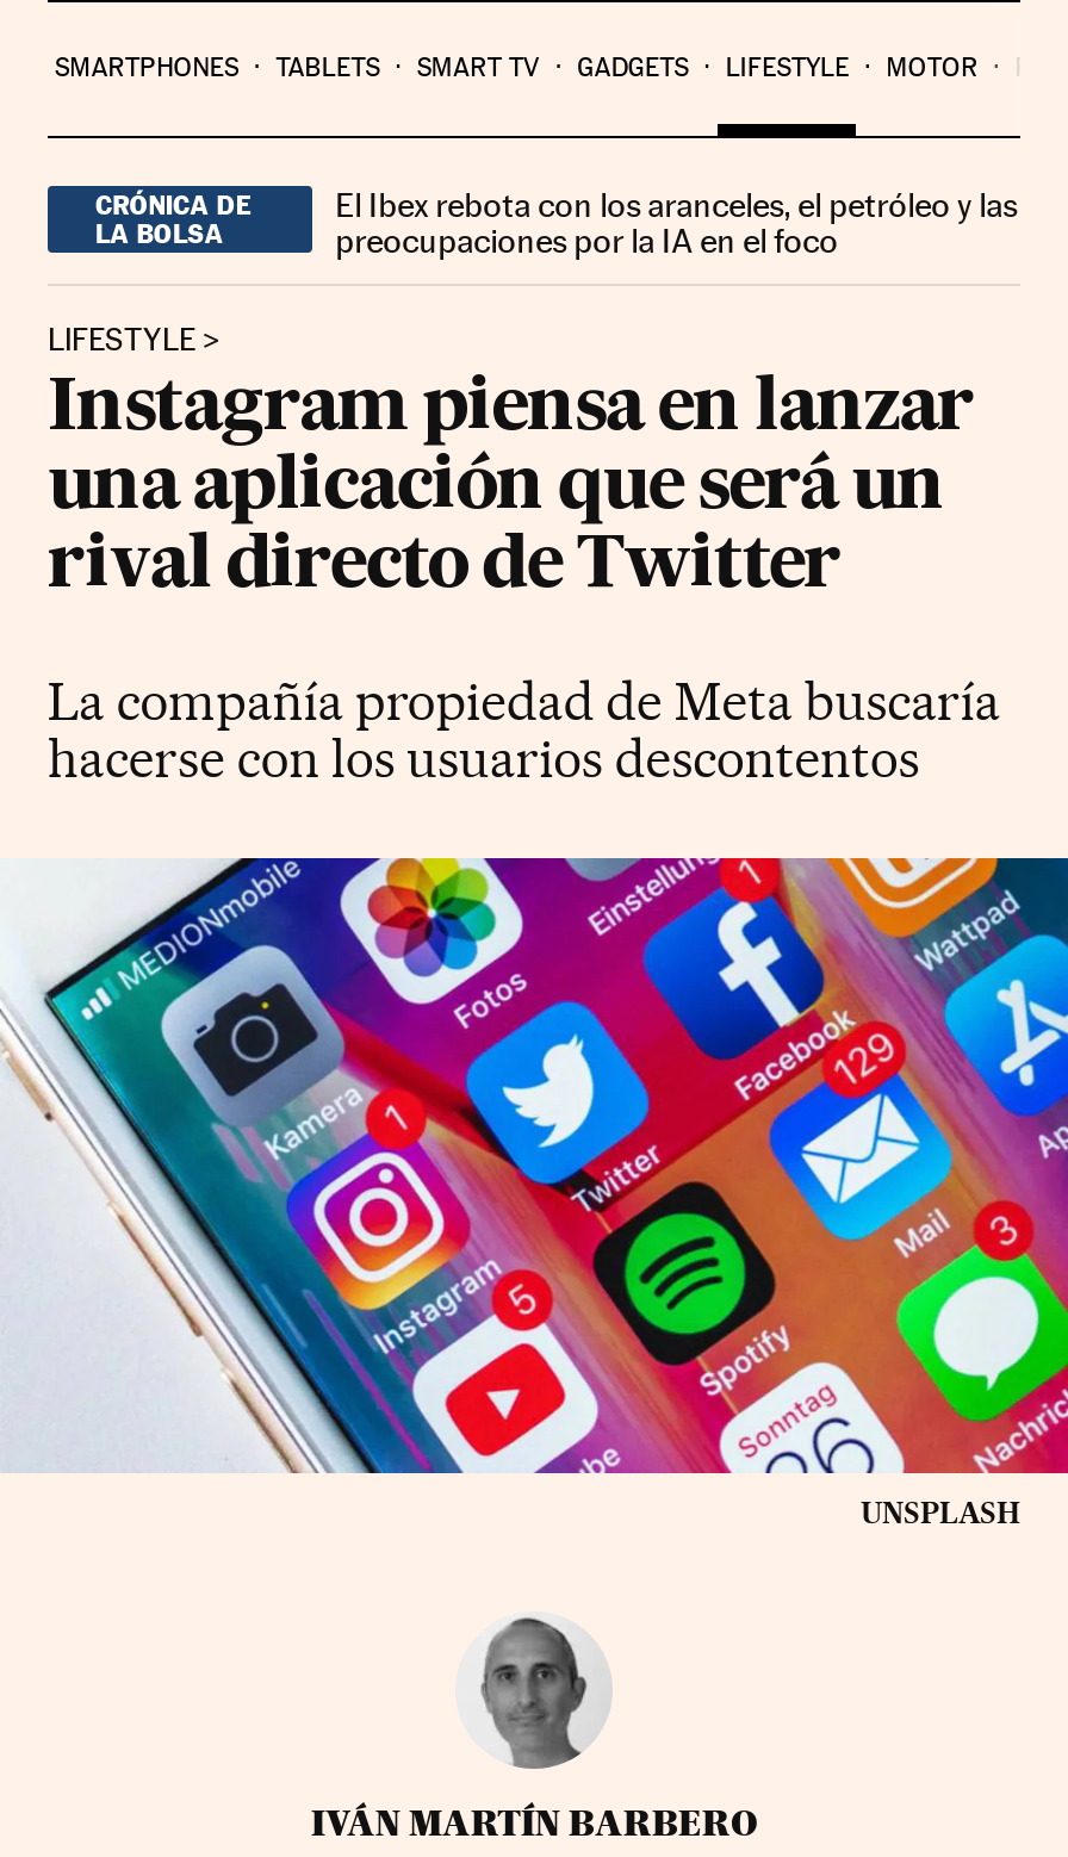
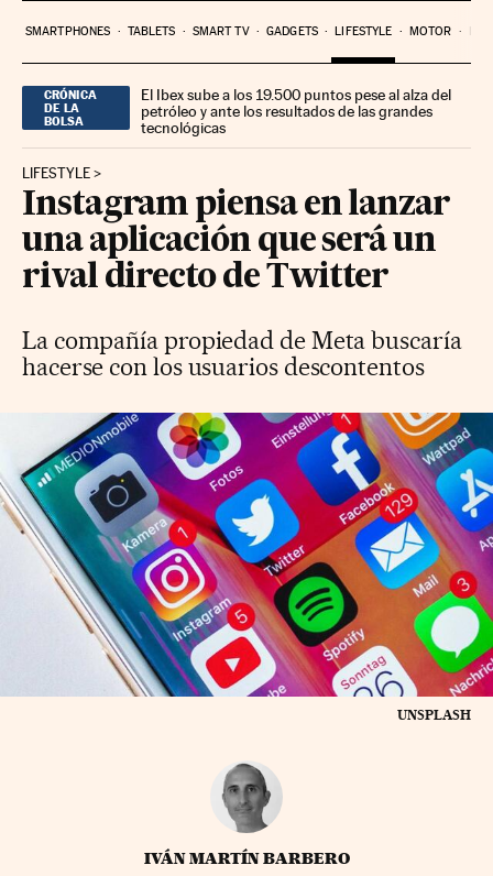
- El Ibex rebota con los aranceles, el petróleo y las
- preocupaciones por la IA en el foco
+ El Ibex sube a los 19.500 puntos pese al alza del
+ petróleo y ante los resultados de las grandes
+ tecnológicas
